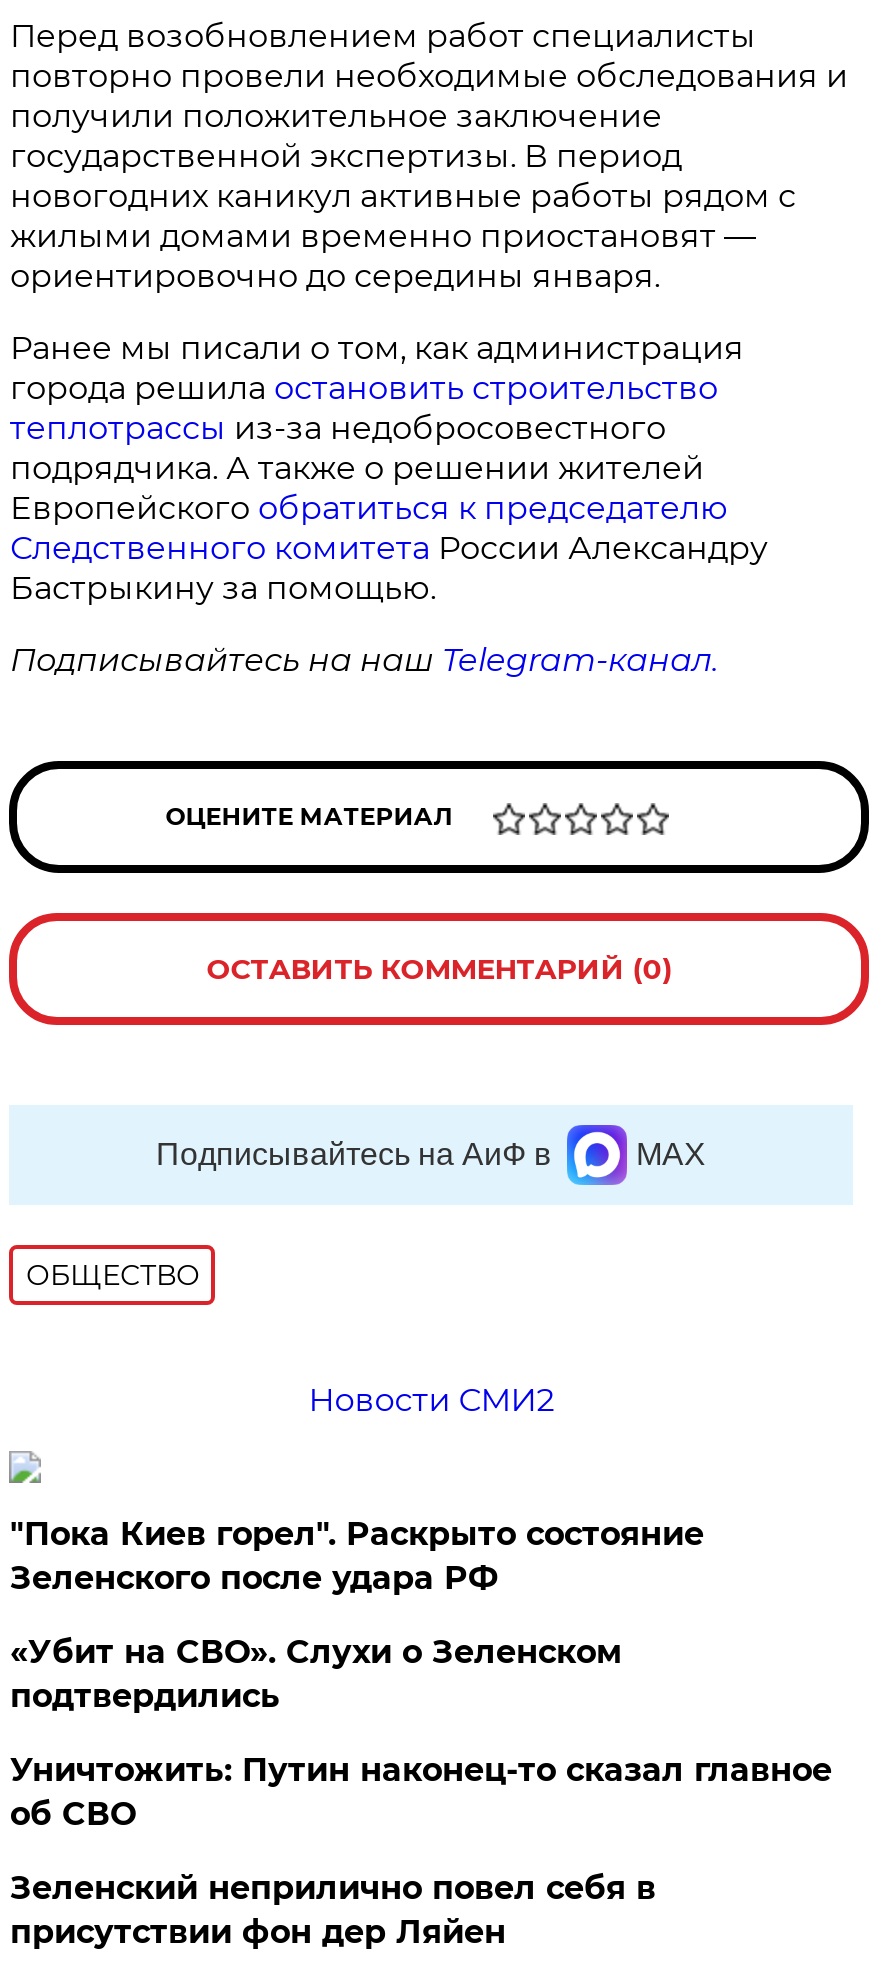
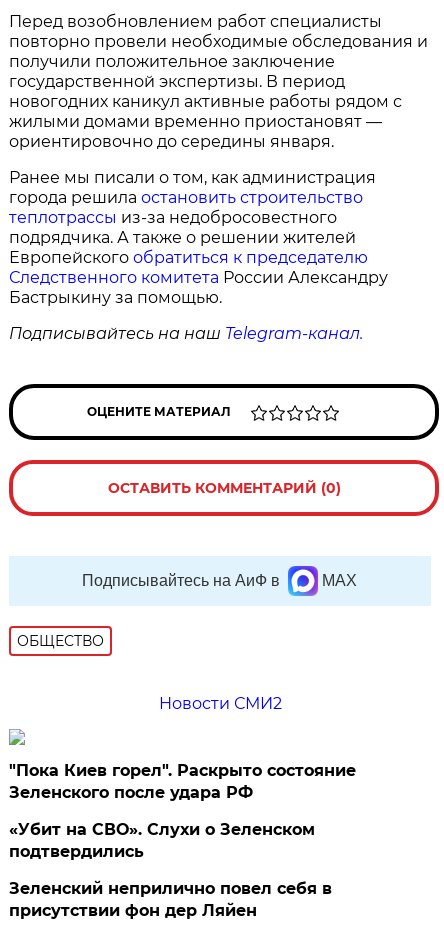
- Уничтожить: Путин наконец-то сказал главное
- об СВО
